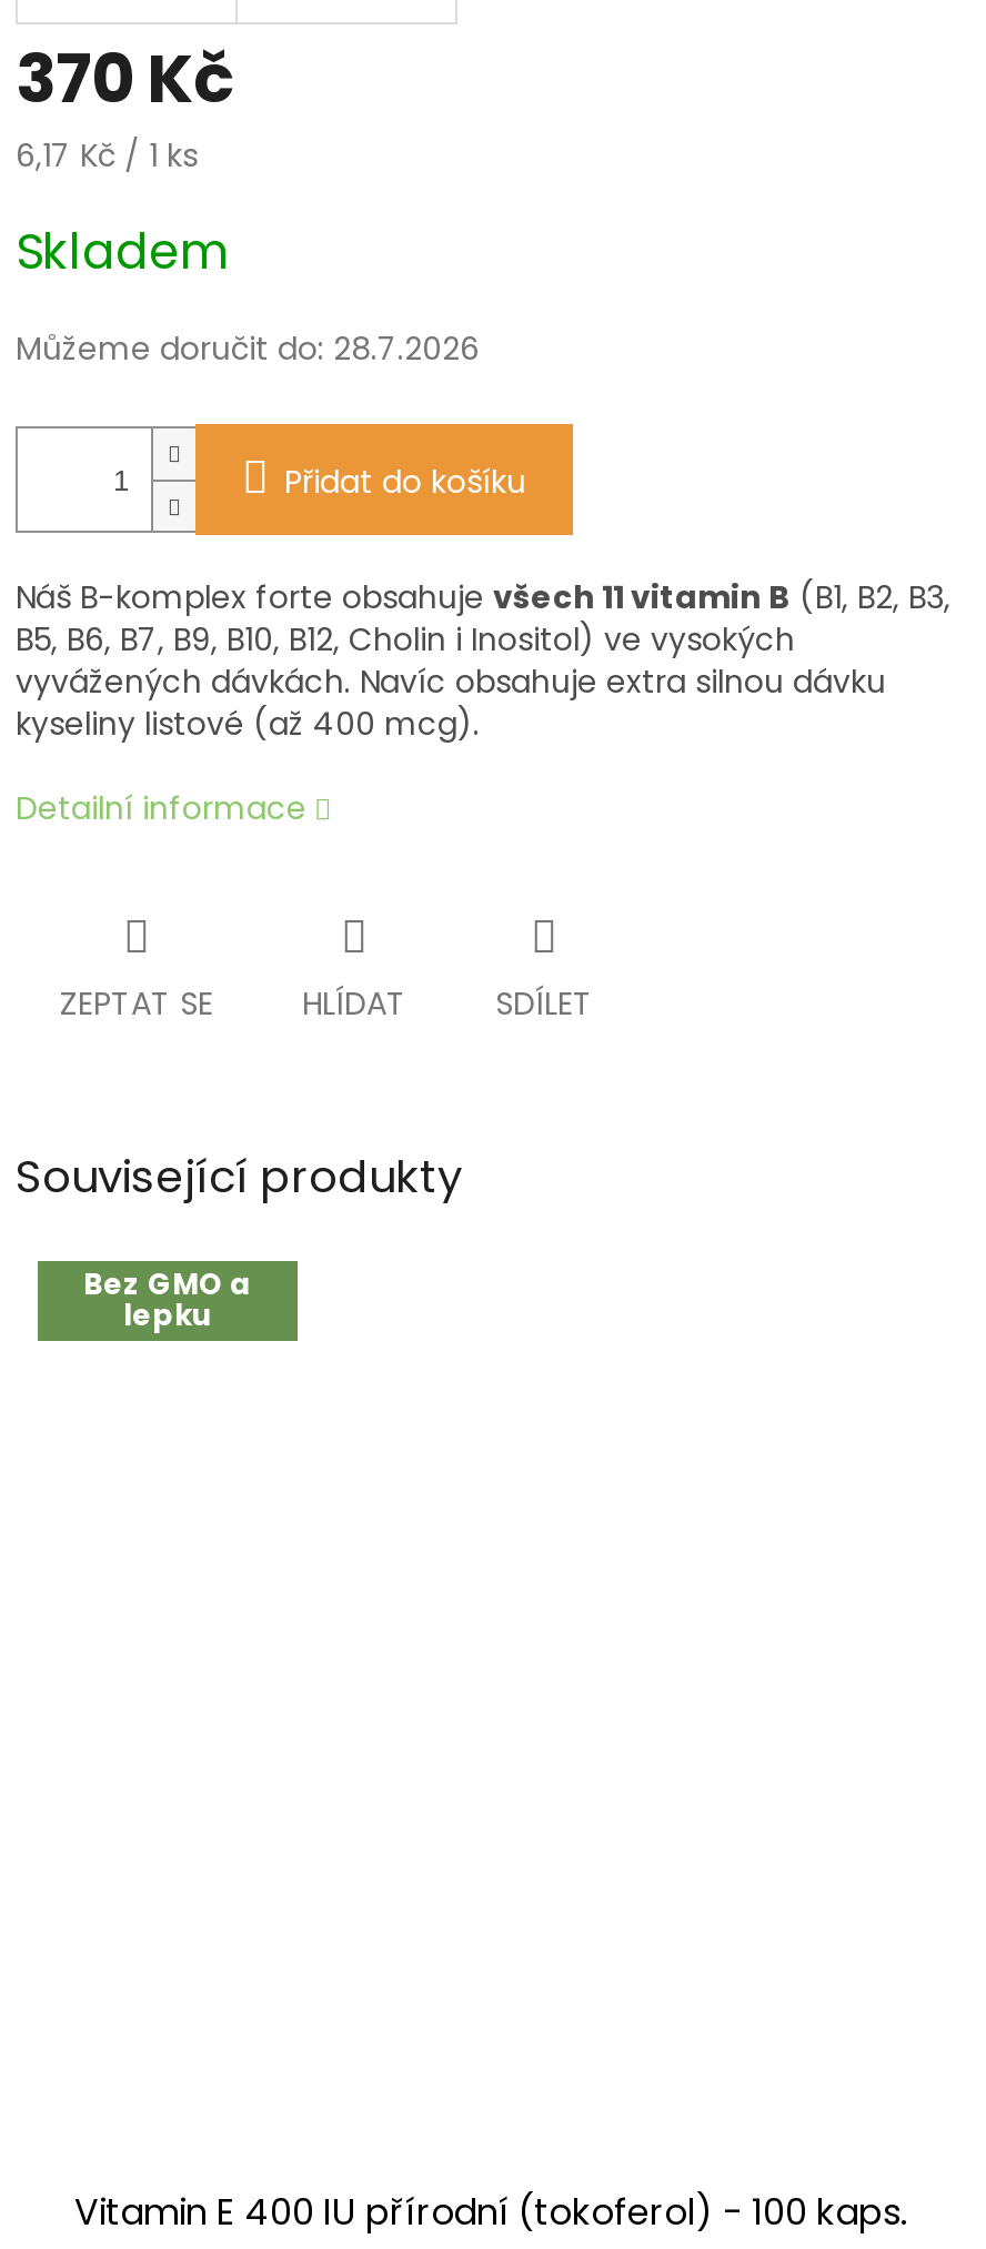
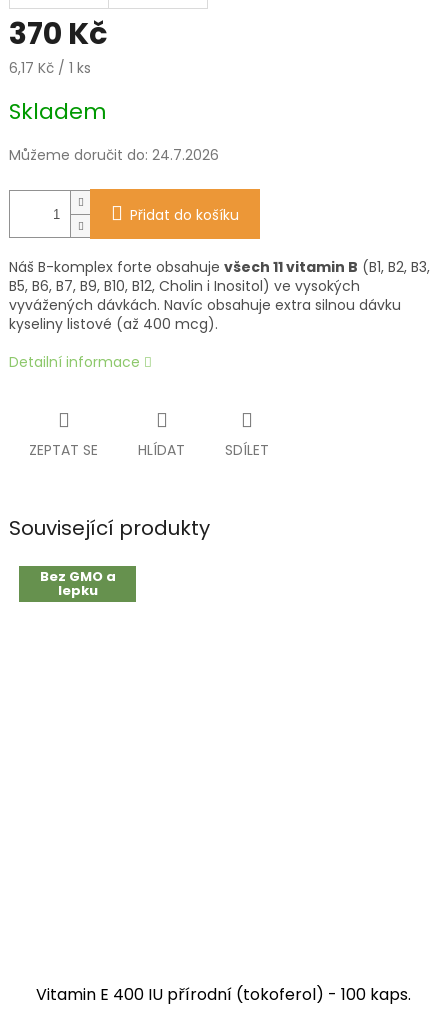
- Můžeme doručit do: 28.7.2026
+ Můžeme doručit do: 24.7.2026
